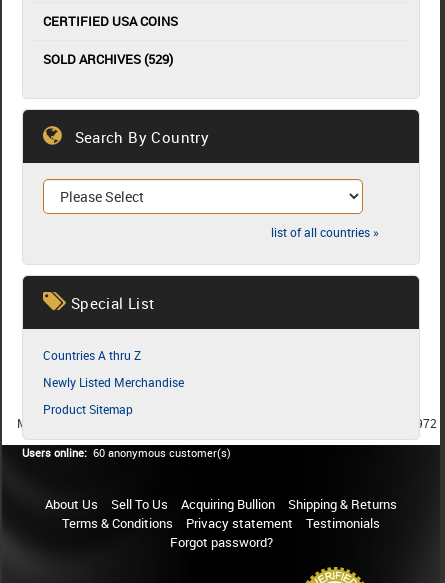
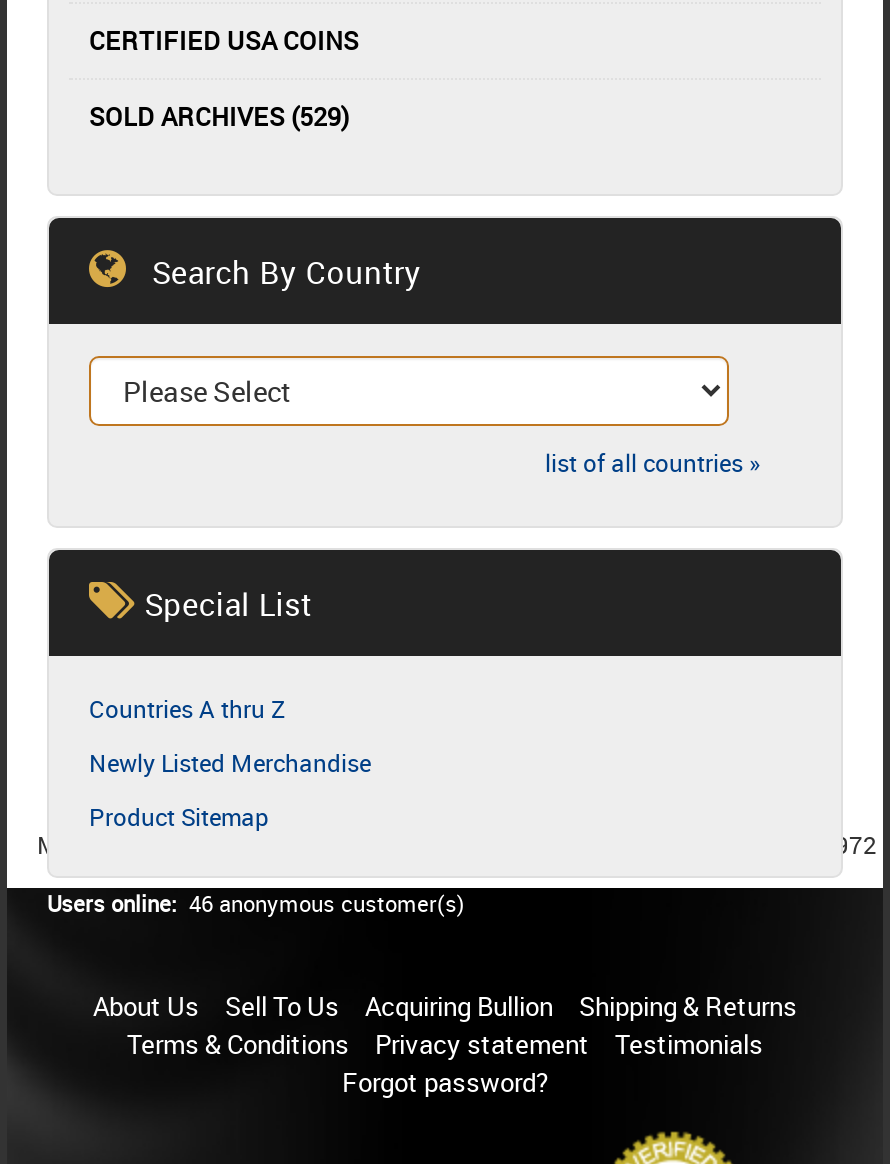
- Users online: 60 anonymous customer(s)
+ Users online: 46 anonymous customer(s)
